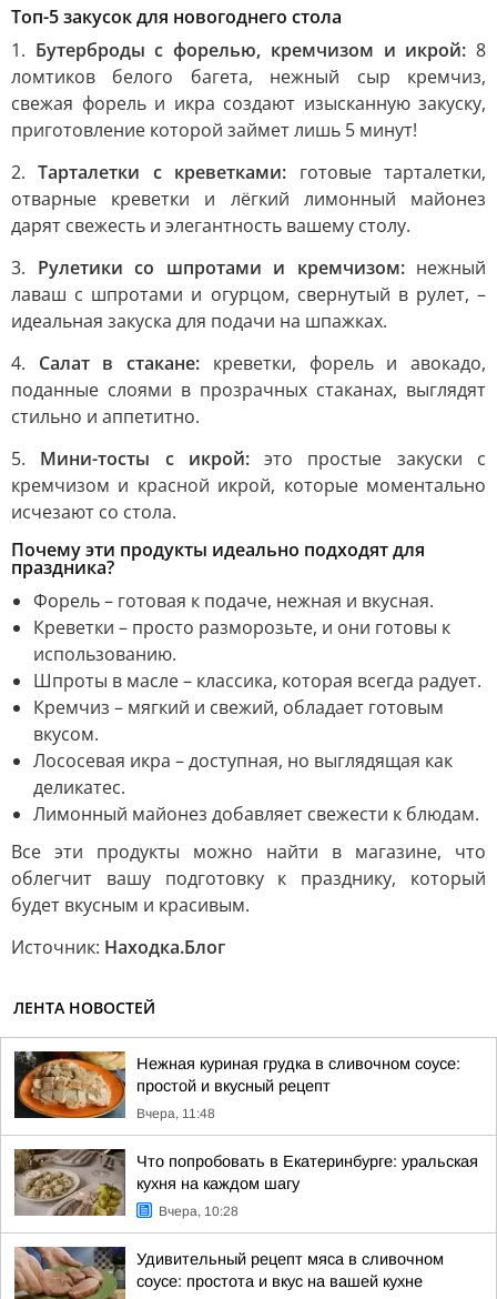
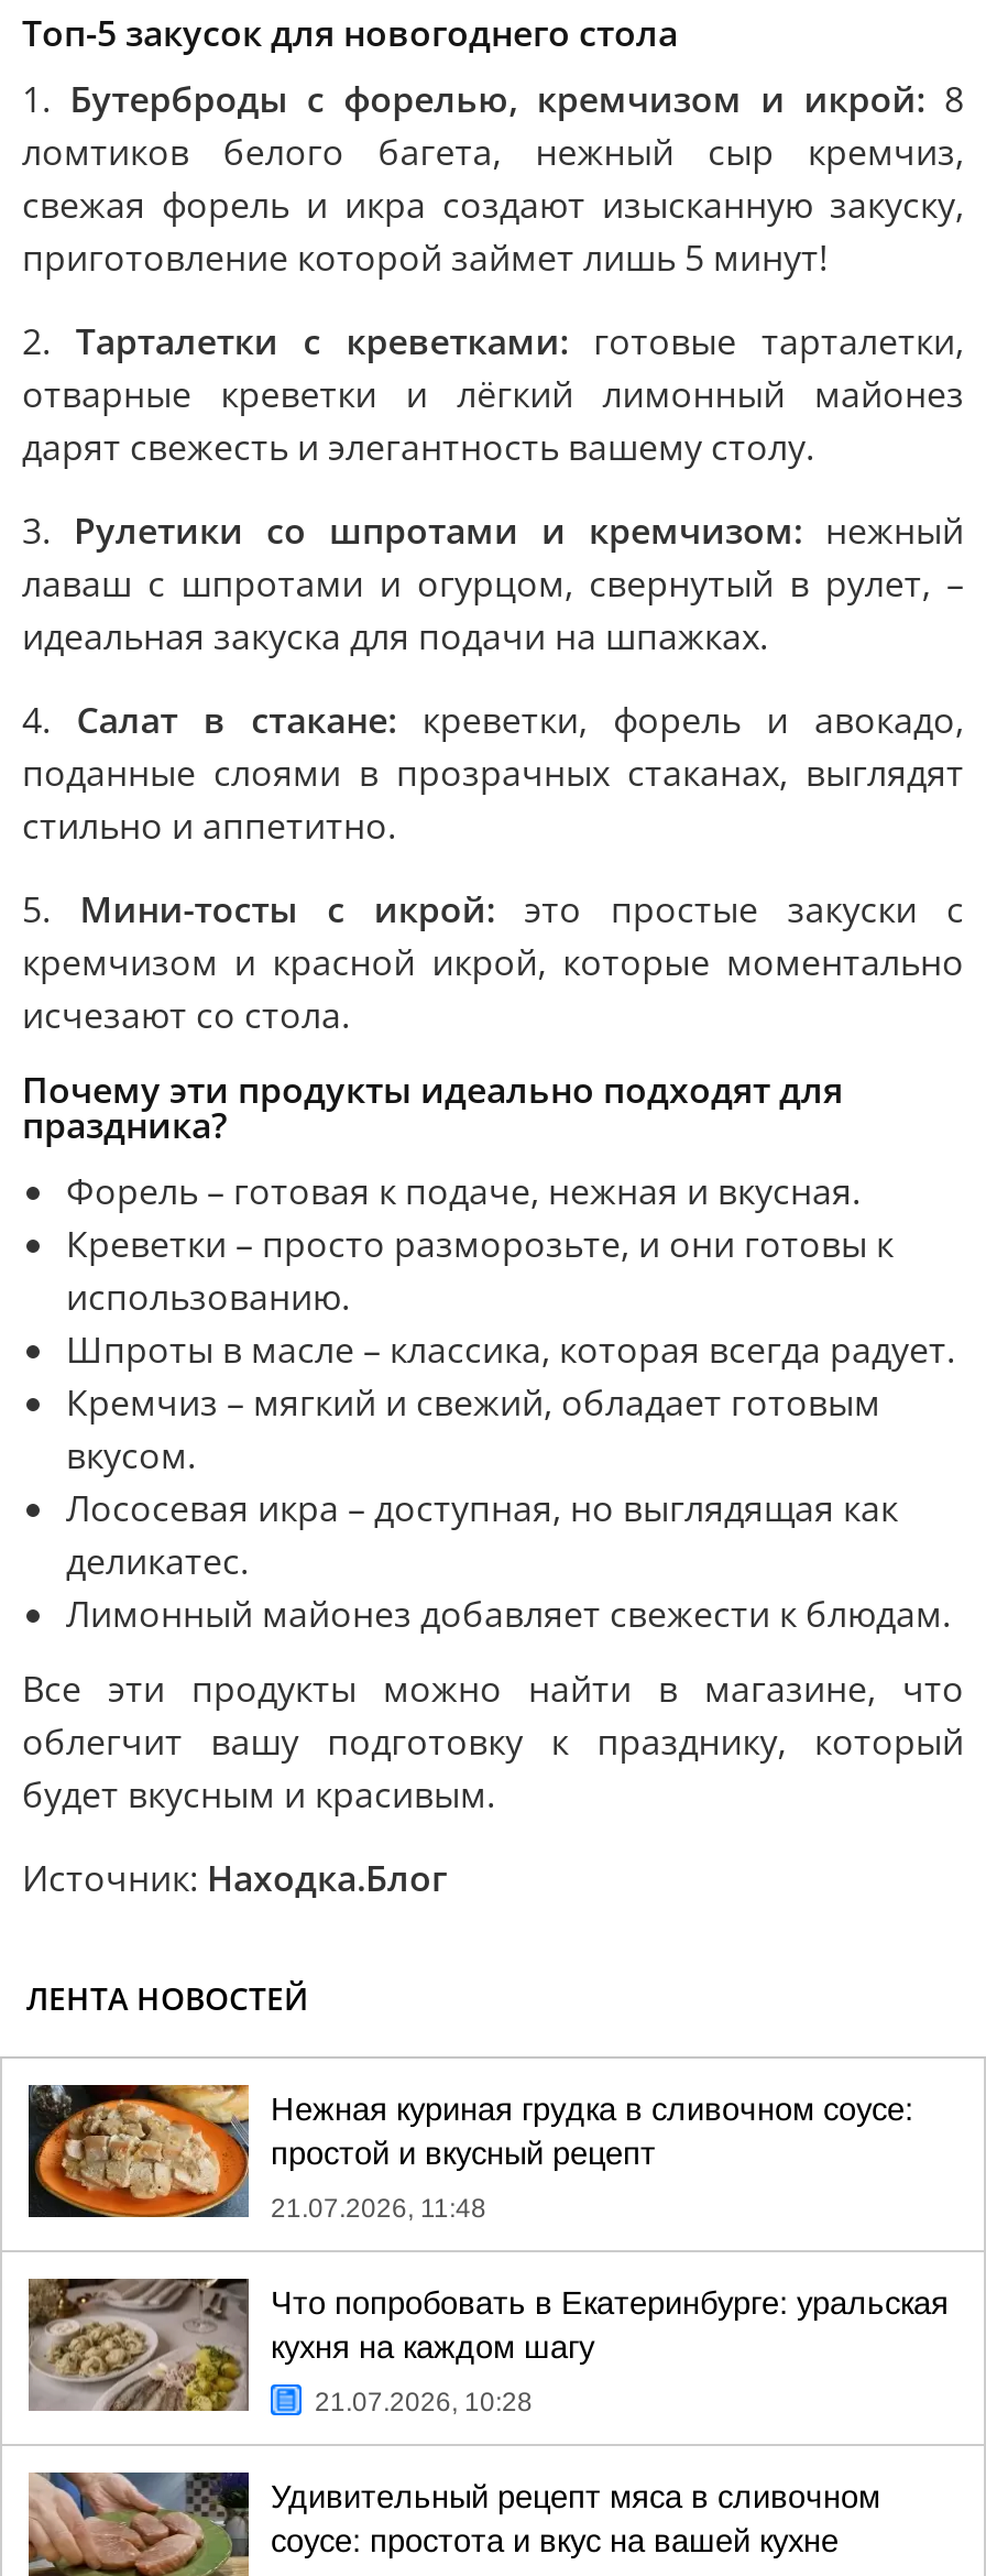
- Вчера, 11:48
+ 21.07.2026, 11:48

- Вчера, 10:28
+ 21.07.2026, 10:28
